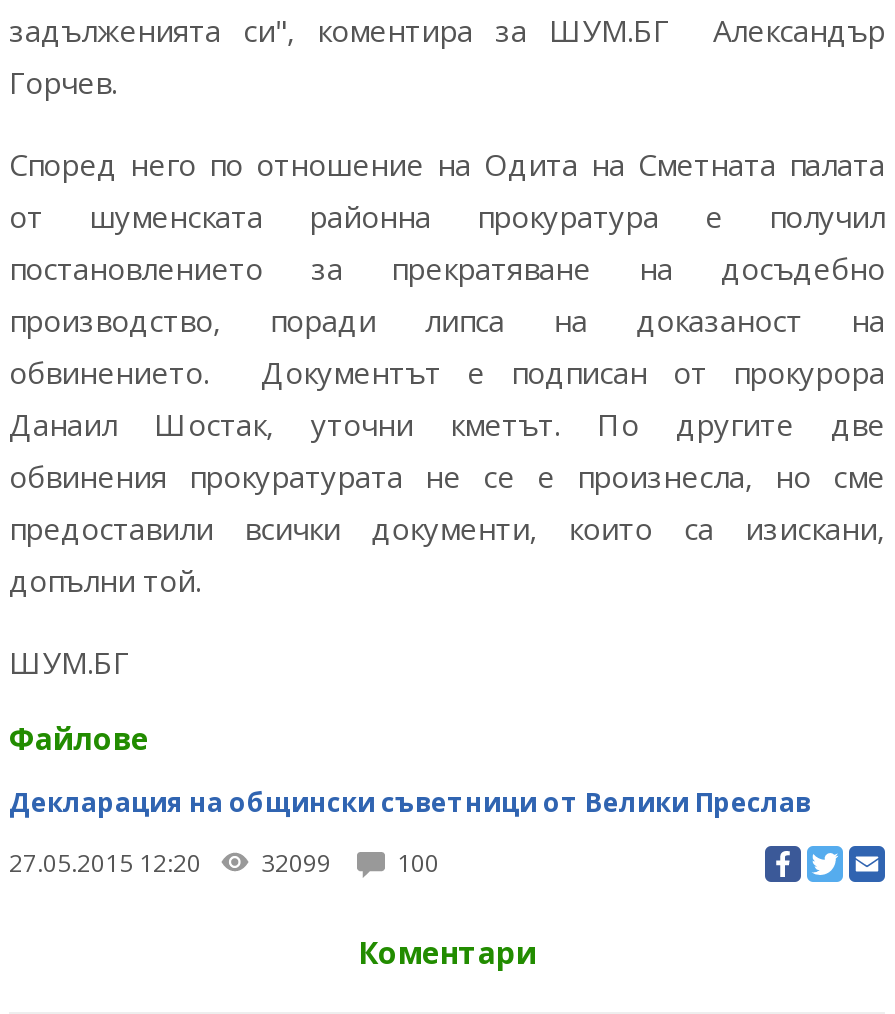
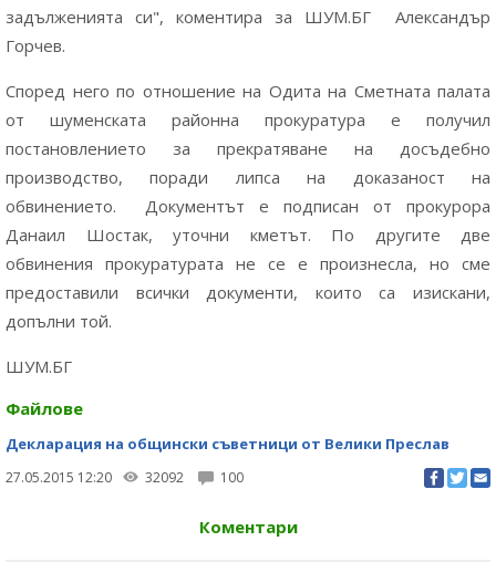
- 27.05.2015 12:20 32099 100
+ 27.05.2015 12:20 32092 100
